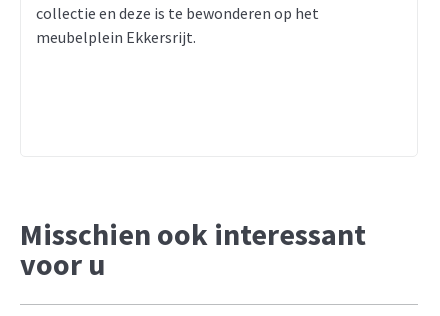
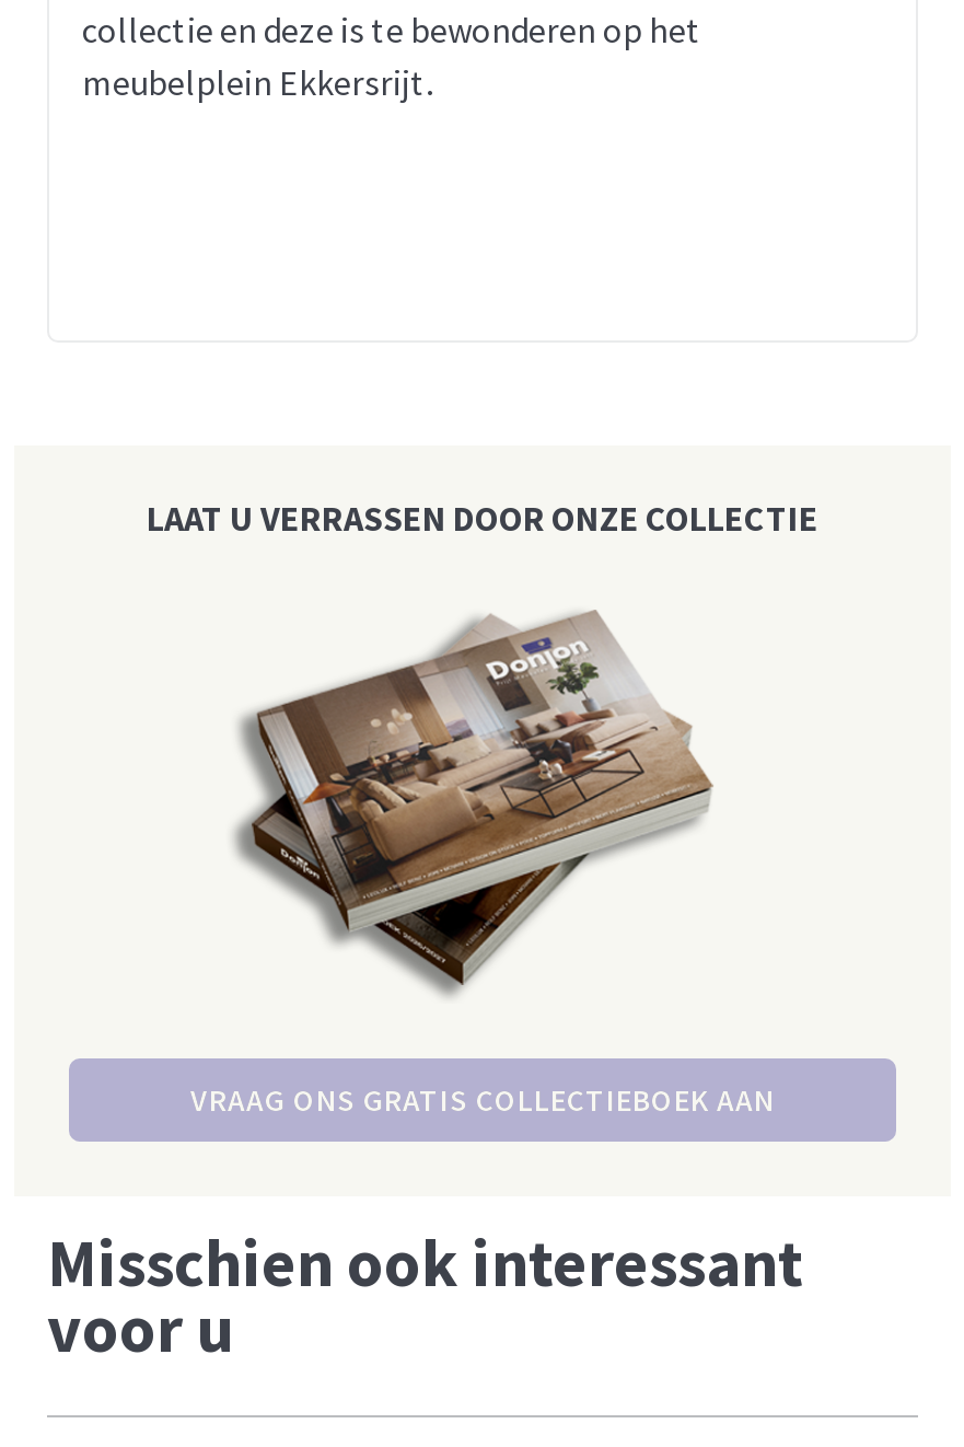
+ LAAT U VERRASSEN DOOR ONZE COLLECTIE

+ [image]
+ VRAAG ONS GRATIS COLLECTIEBOEK AAN
